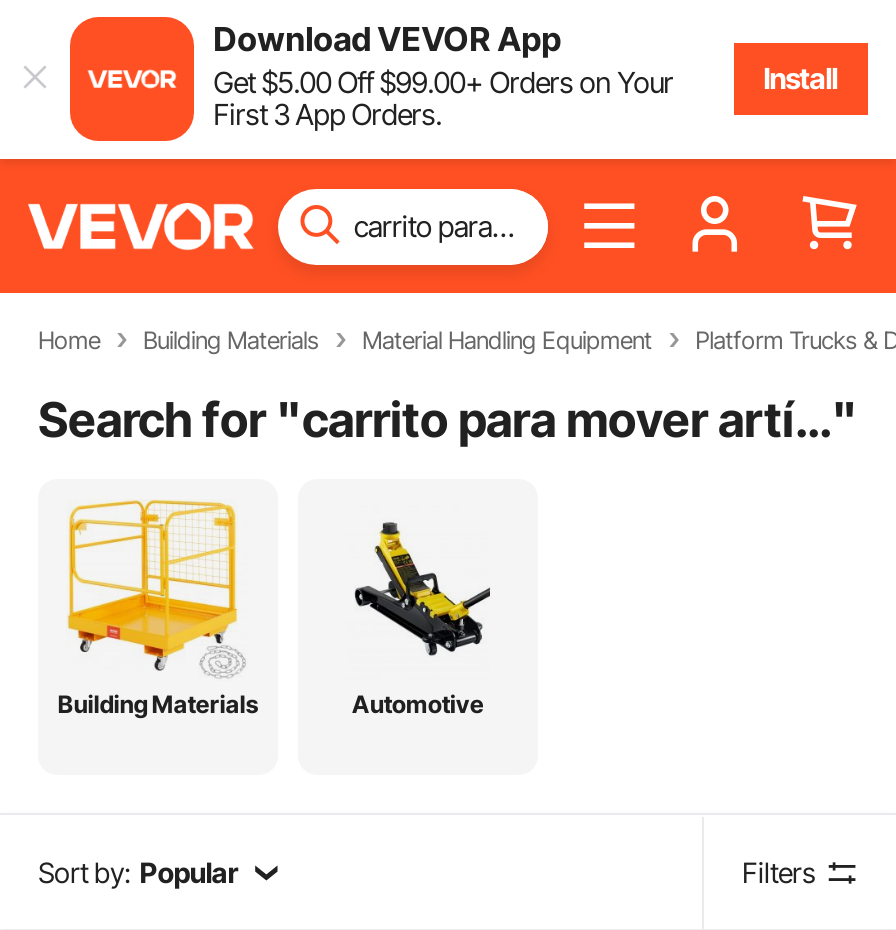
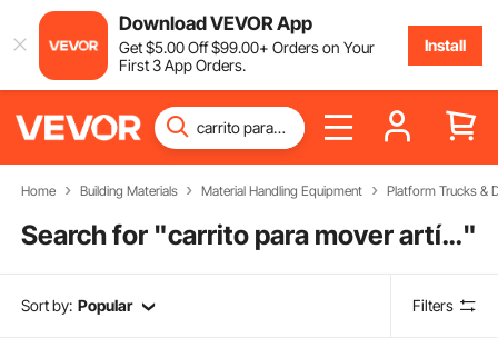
- [image]
- Building Materials
- Automotive

- [image]
